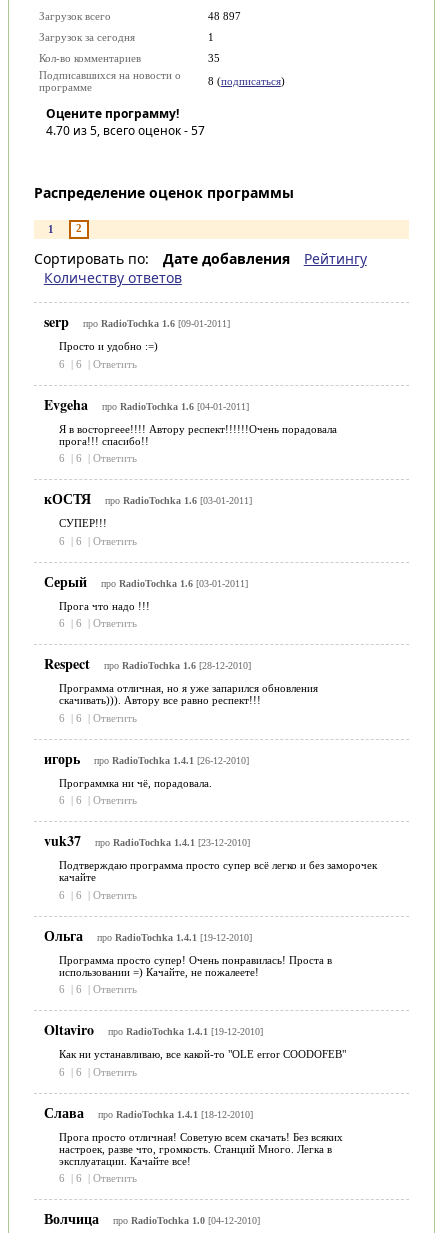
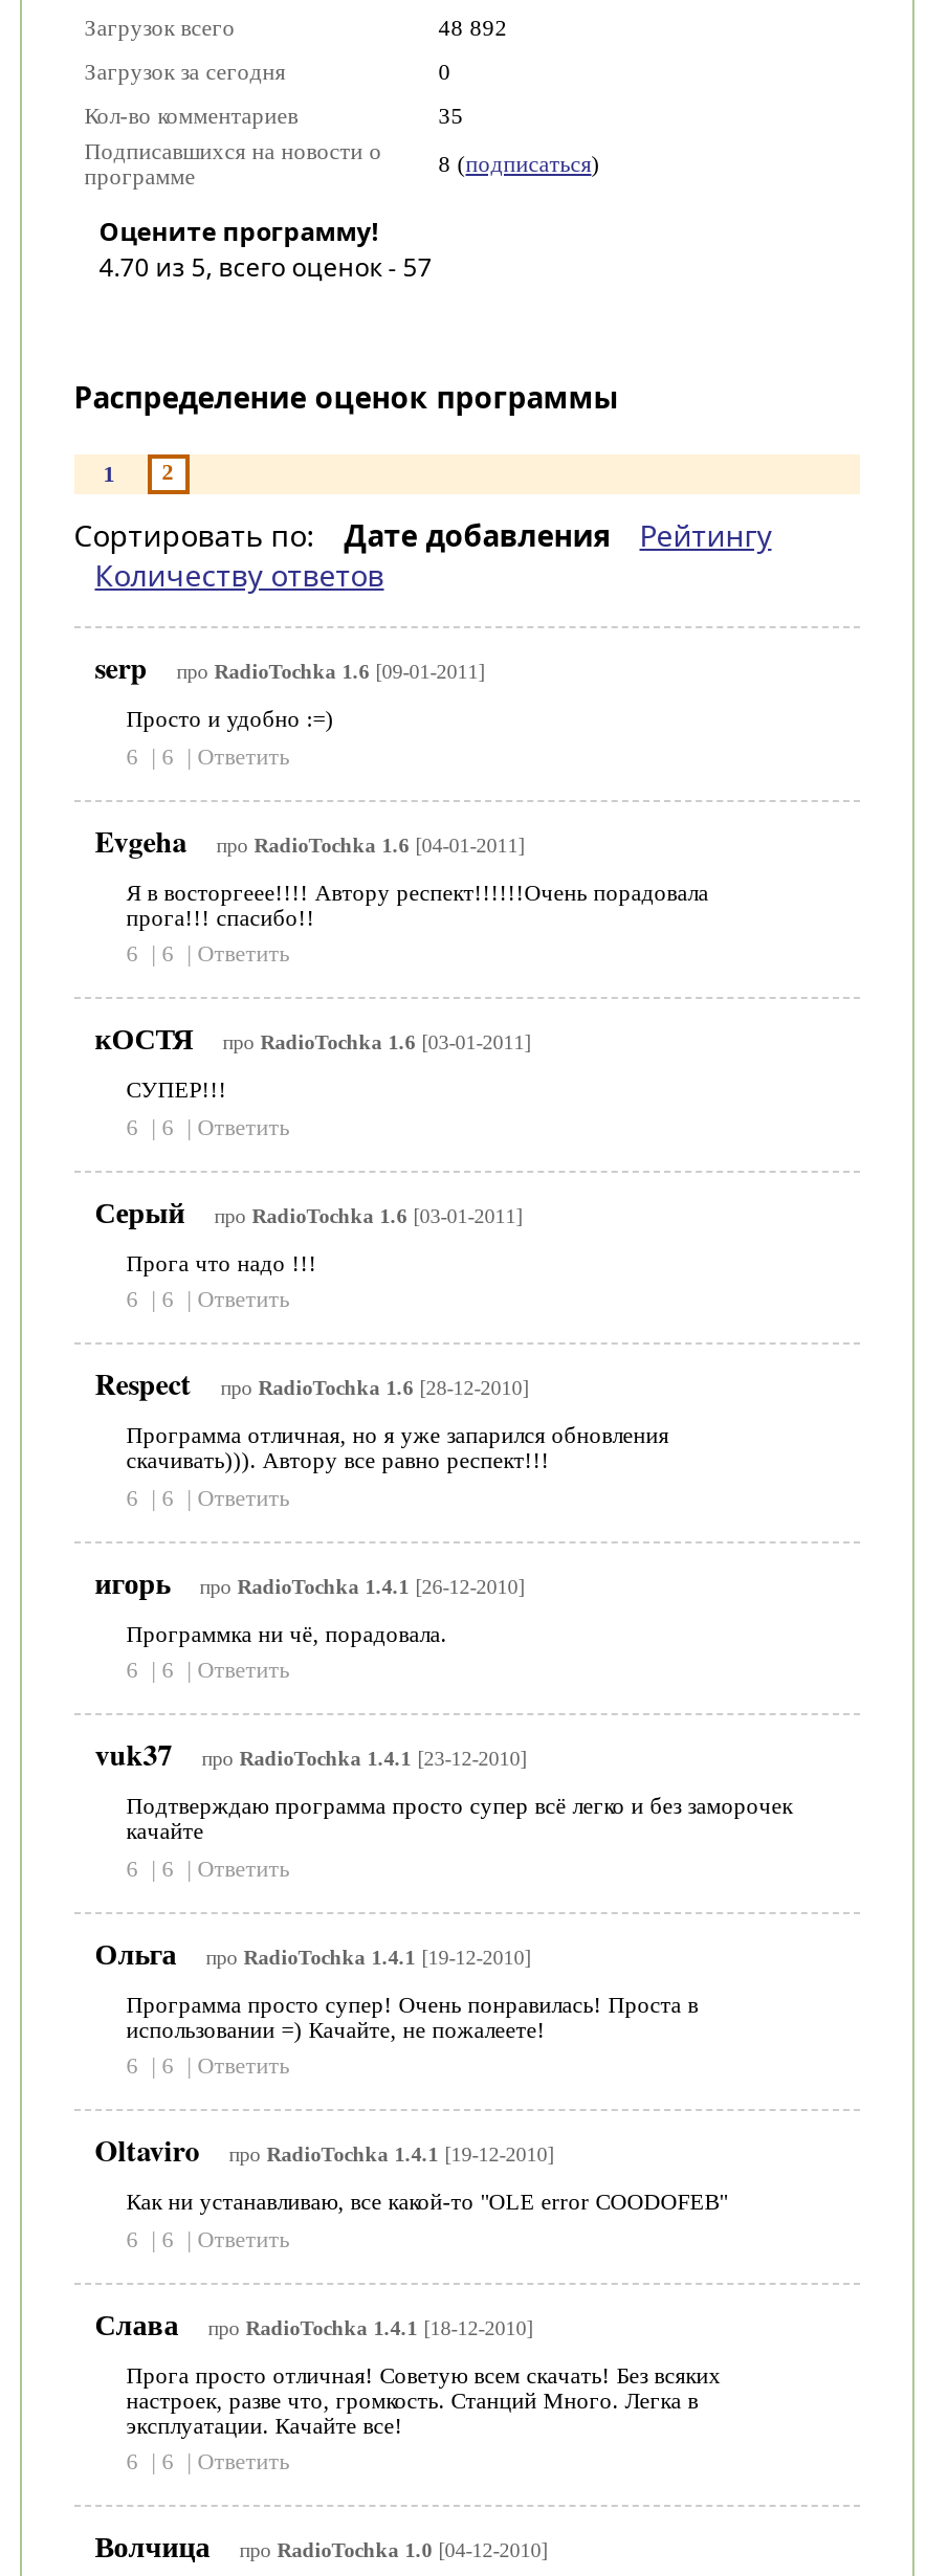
- 48 897
+ 48 892

- 1
+ 0
